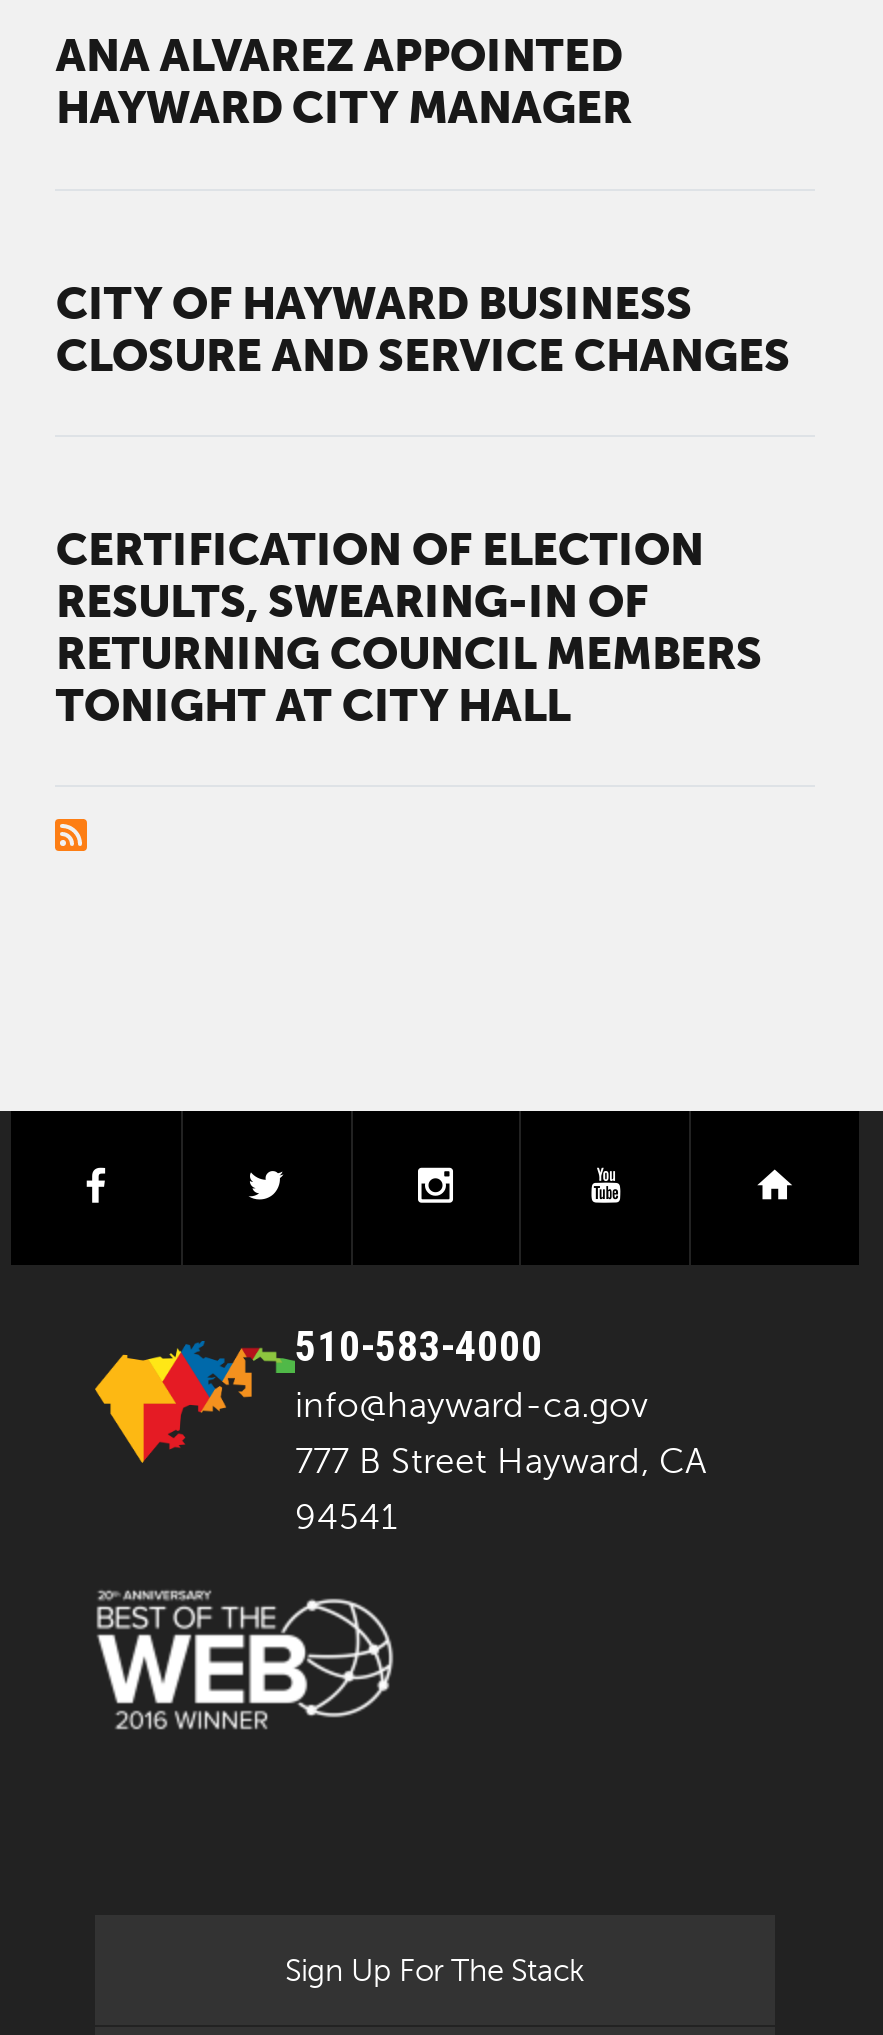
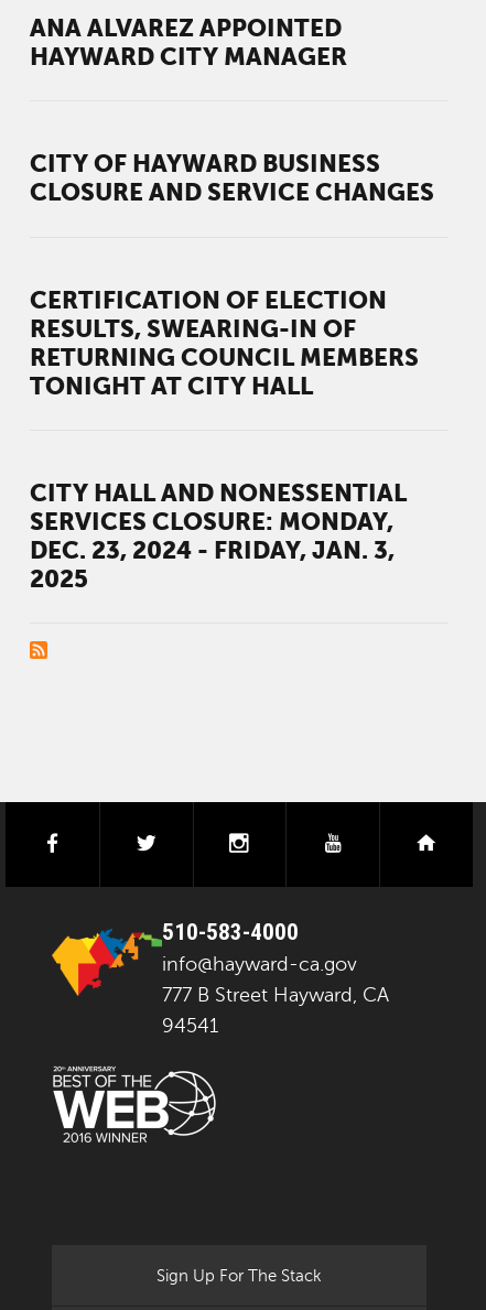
+ CITY HALL AND NONESSENTIAL
+ SERVICES CLOSURE: MONDAY,
+ DEC. 23, 2024 - FRIDAY, JAN. 3,
+ 2025
